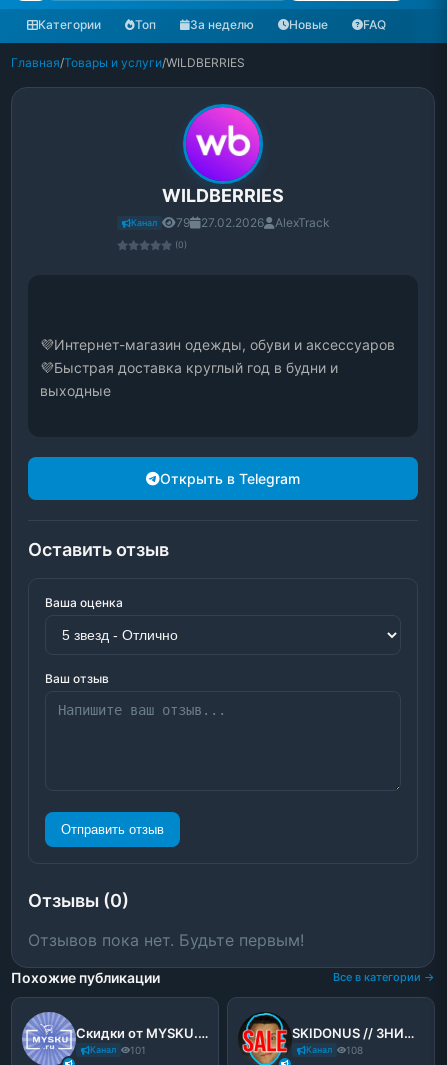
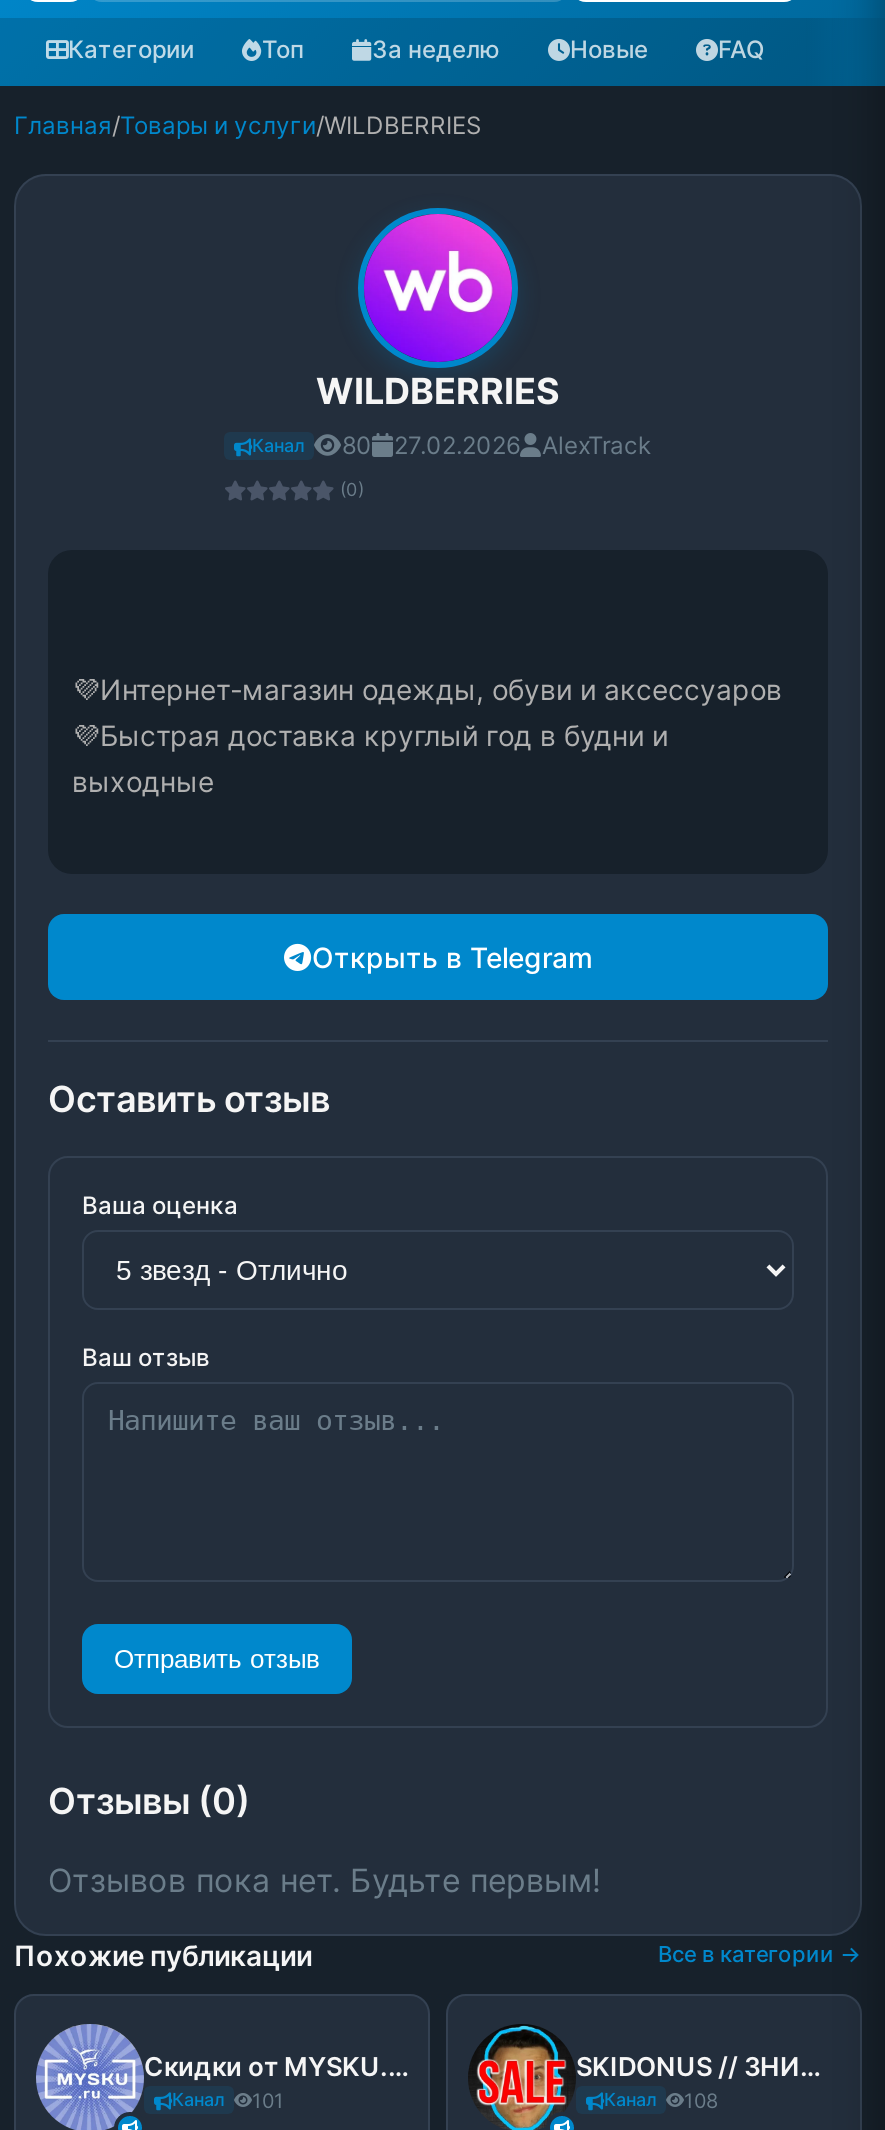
- Канал 79 27.02.2026 AlexTrack
+ Канал 80 27.02.2026 AlexTrack
